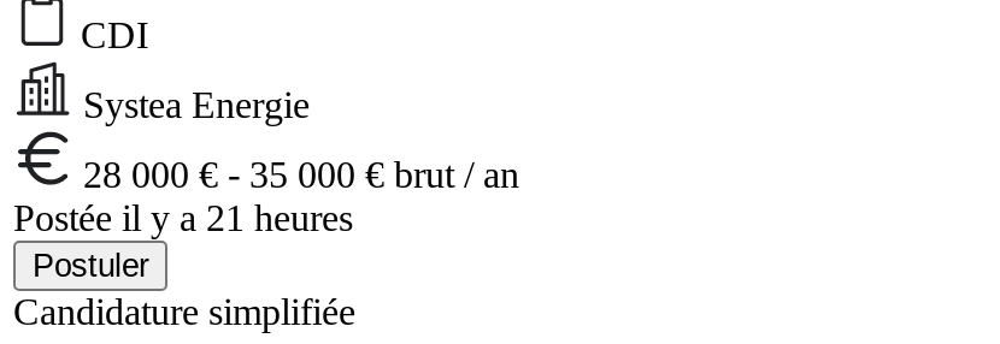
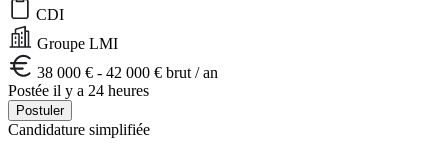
- Systea Energie
+ Groupe LMI

- 28 000 € - 35 000 € brut / an
- Postée il y a 21 heures
+ 38 000 € - 42 000 € brut / an
+ Postée il y a 24 heures
